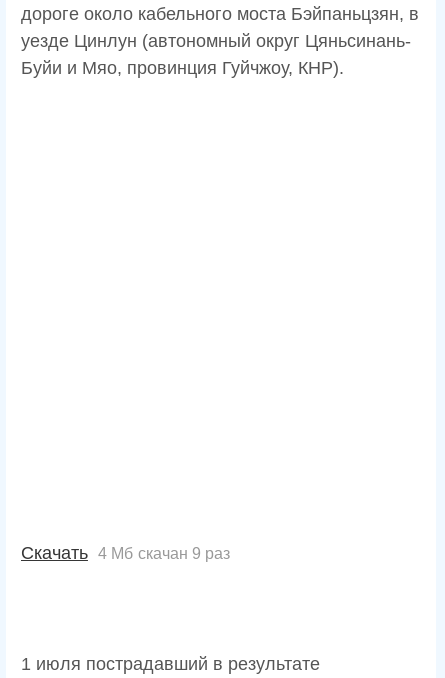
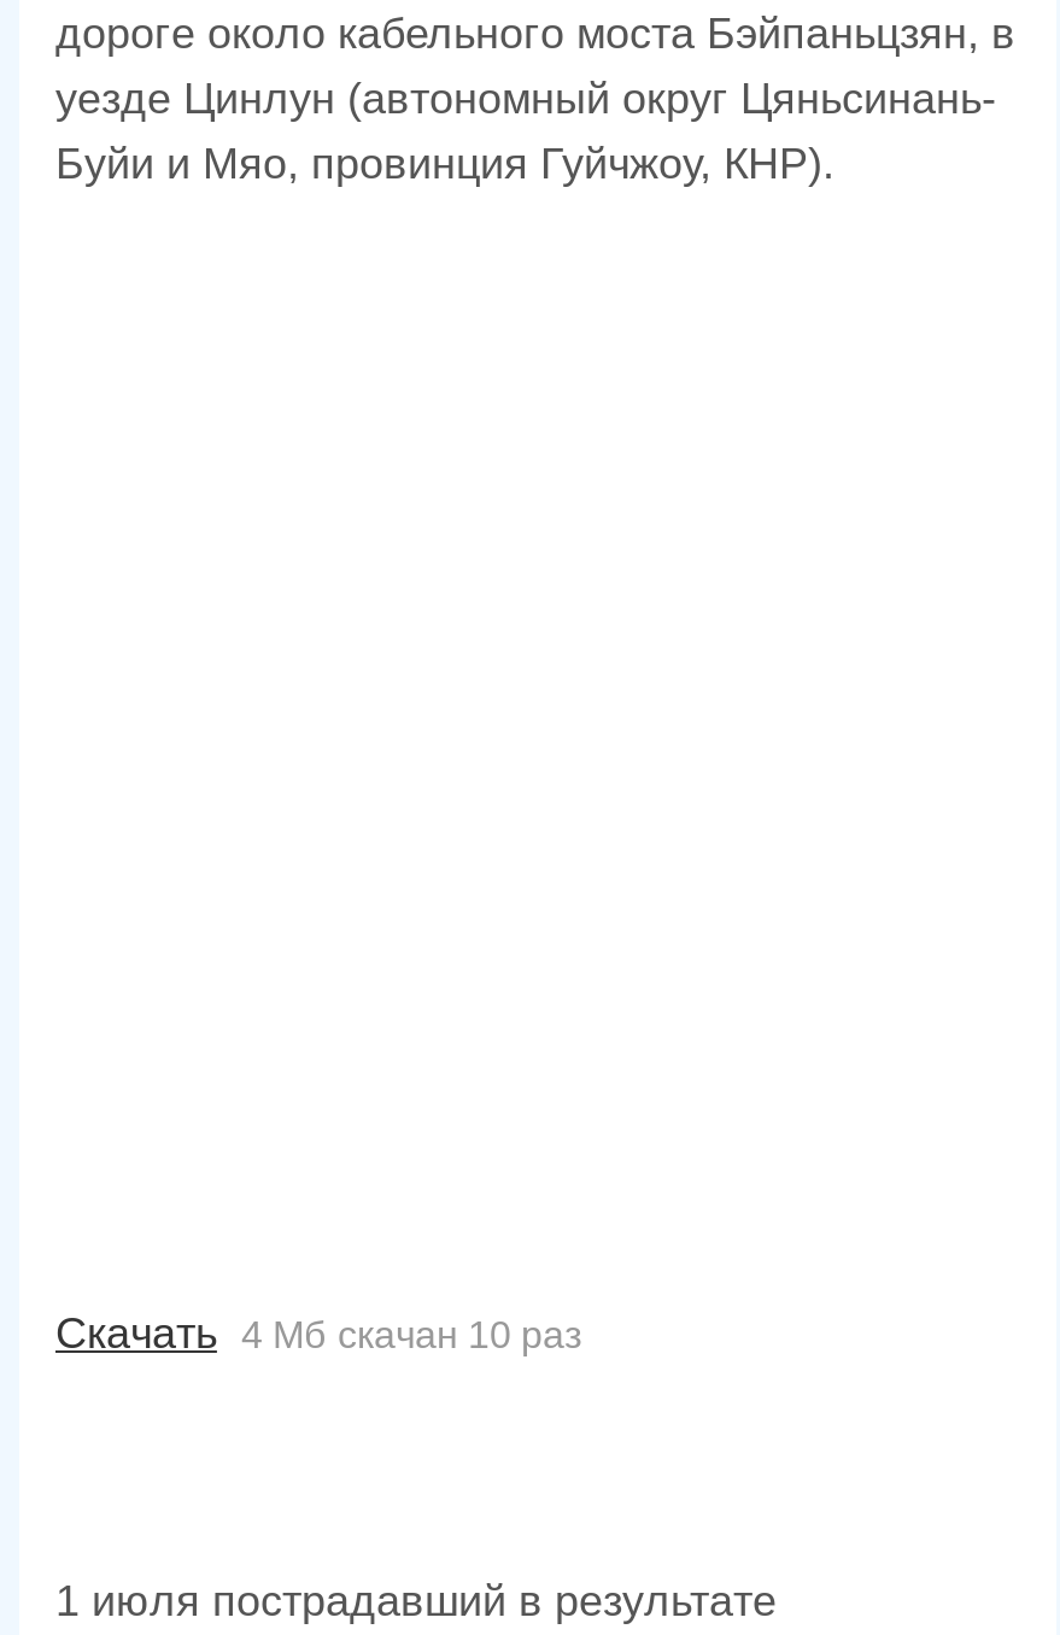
- Скачать 4 Мб скачан 9 раз
+ Скачать 4 Мб скачан 10 раз
